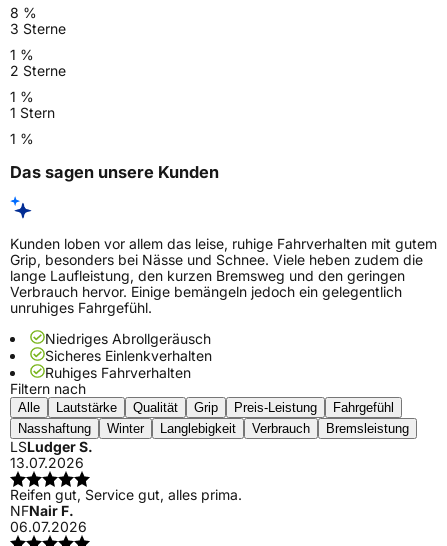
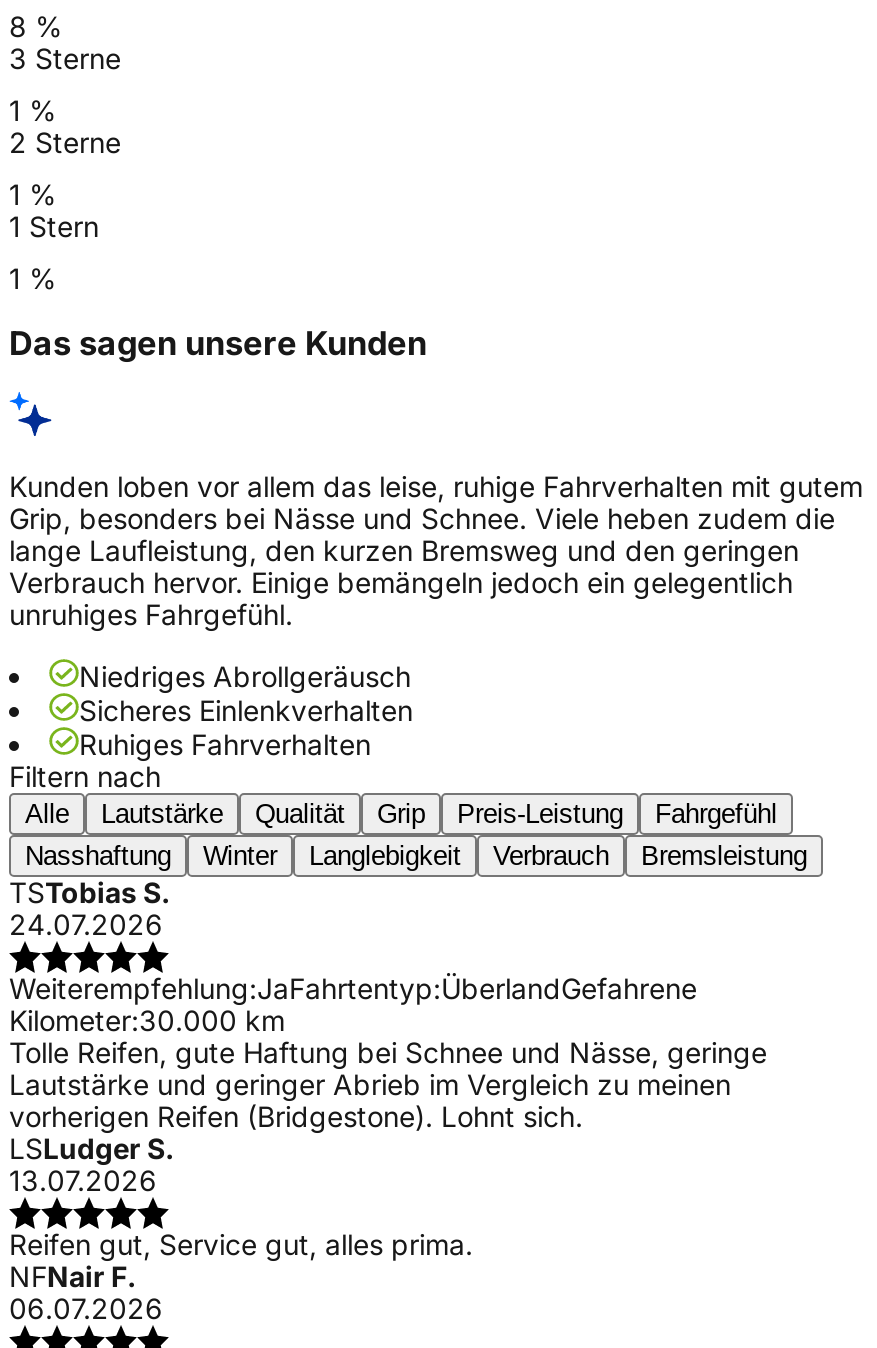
+ TSTobias S.
+ 24.07.2026
+ Weiterempfehlung:JaFahrtentyp:ÜberlandGefahrene
+ Kilometer:30.000 km
+ Tolle Reifen, gute Haftung bei Schnee und Nässe, geringe
+ Lautstärke und geringer Abrieb im Vergleich zu meinen
+ vorherigen Reifen (Bridgestone). Lohnt sich.
